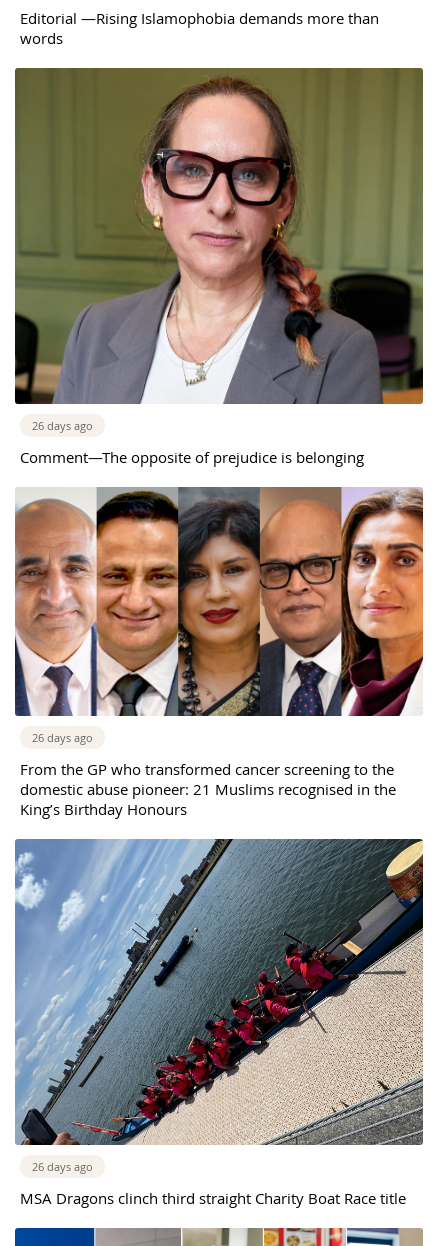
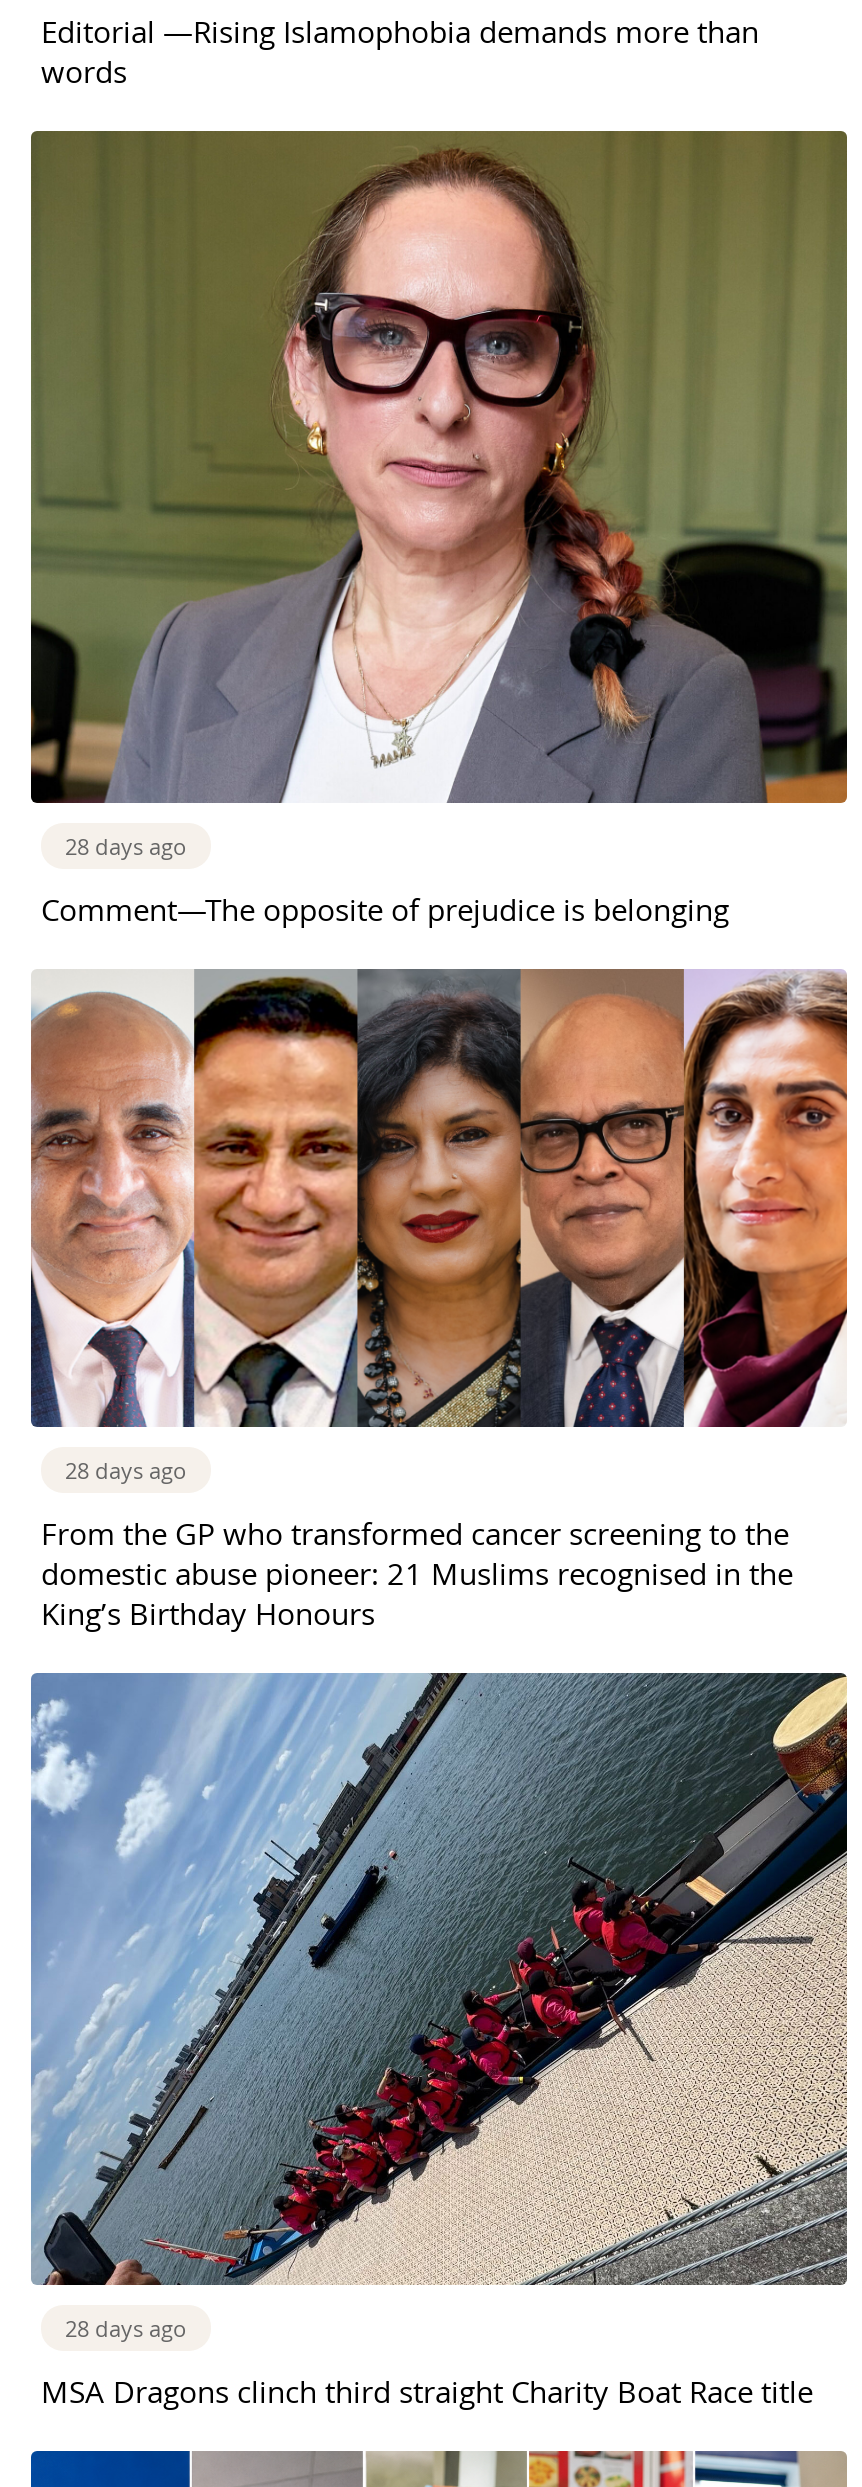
- 26 days ago
+ 28 days ago

- 26 days ago
+ 28 days ago

- 26 days ago
+ 28 days ago
